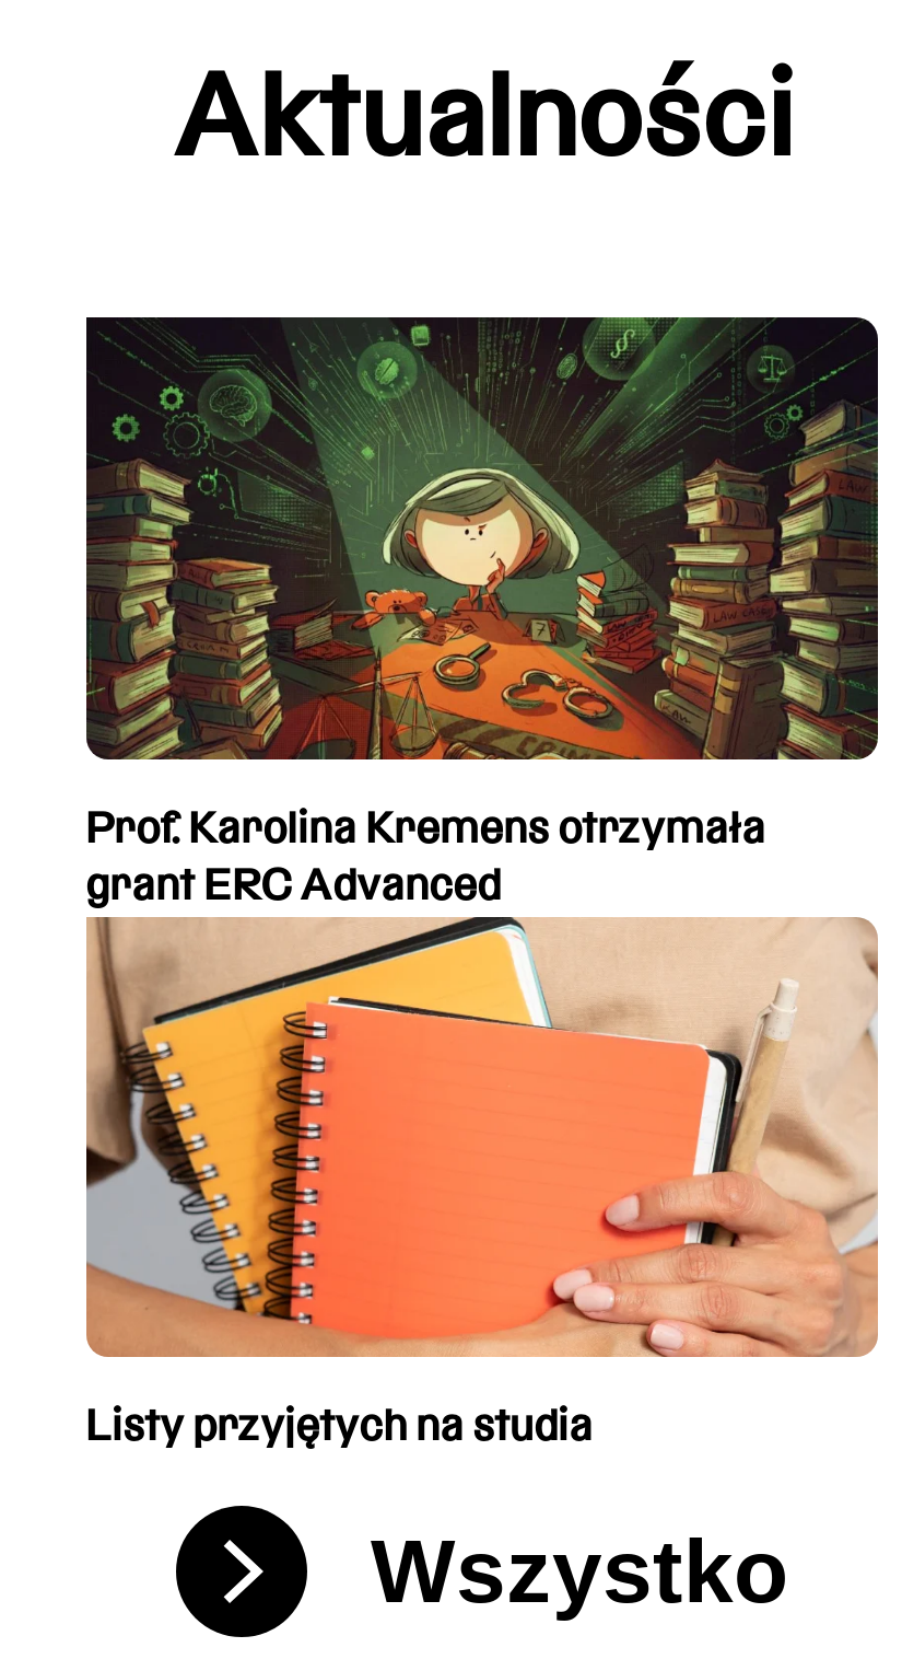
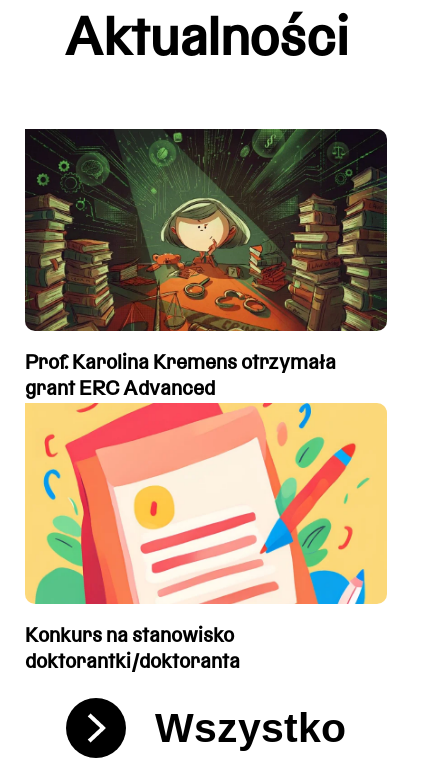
- [image]
- Listy przyjętych na studia
+ [image]
+ Konkurs na stanowisko
+ doktorantki/doktoranta
